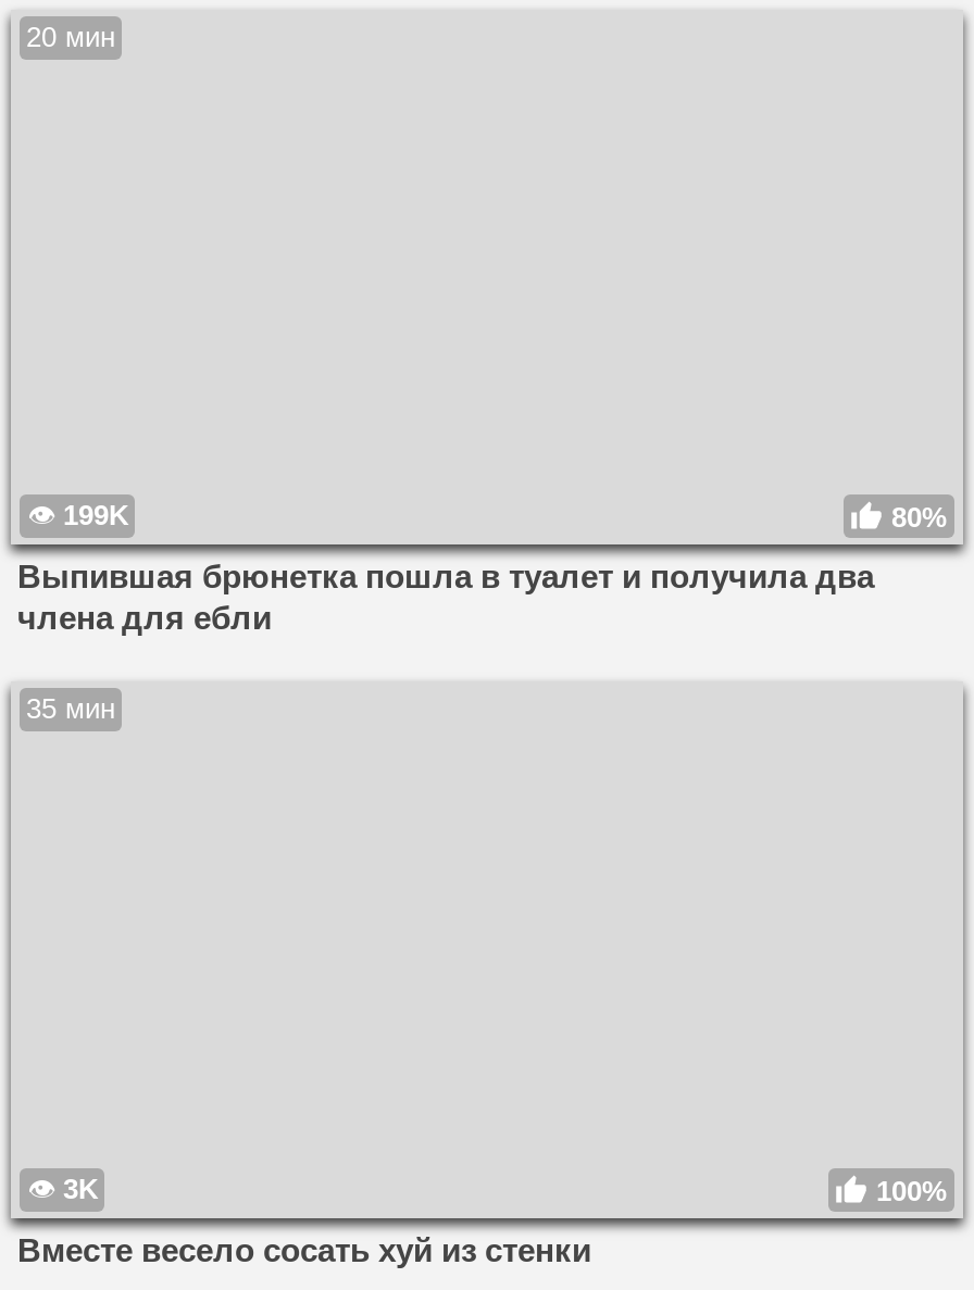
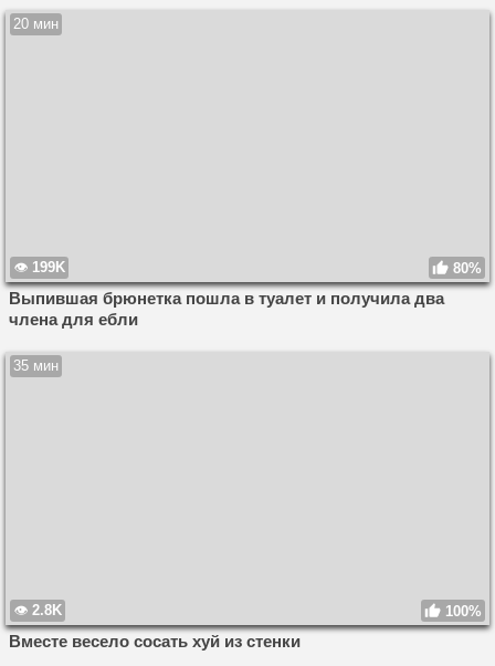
- 3K
+ 2.8K
